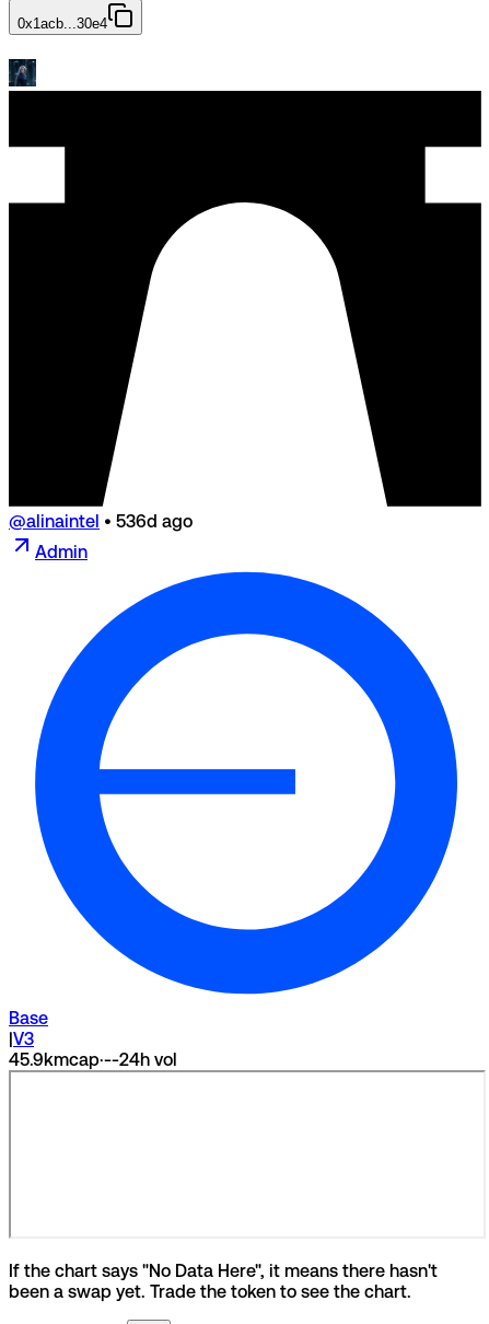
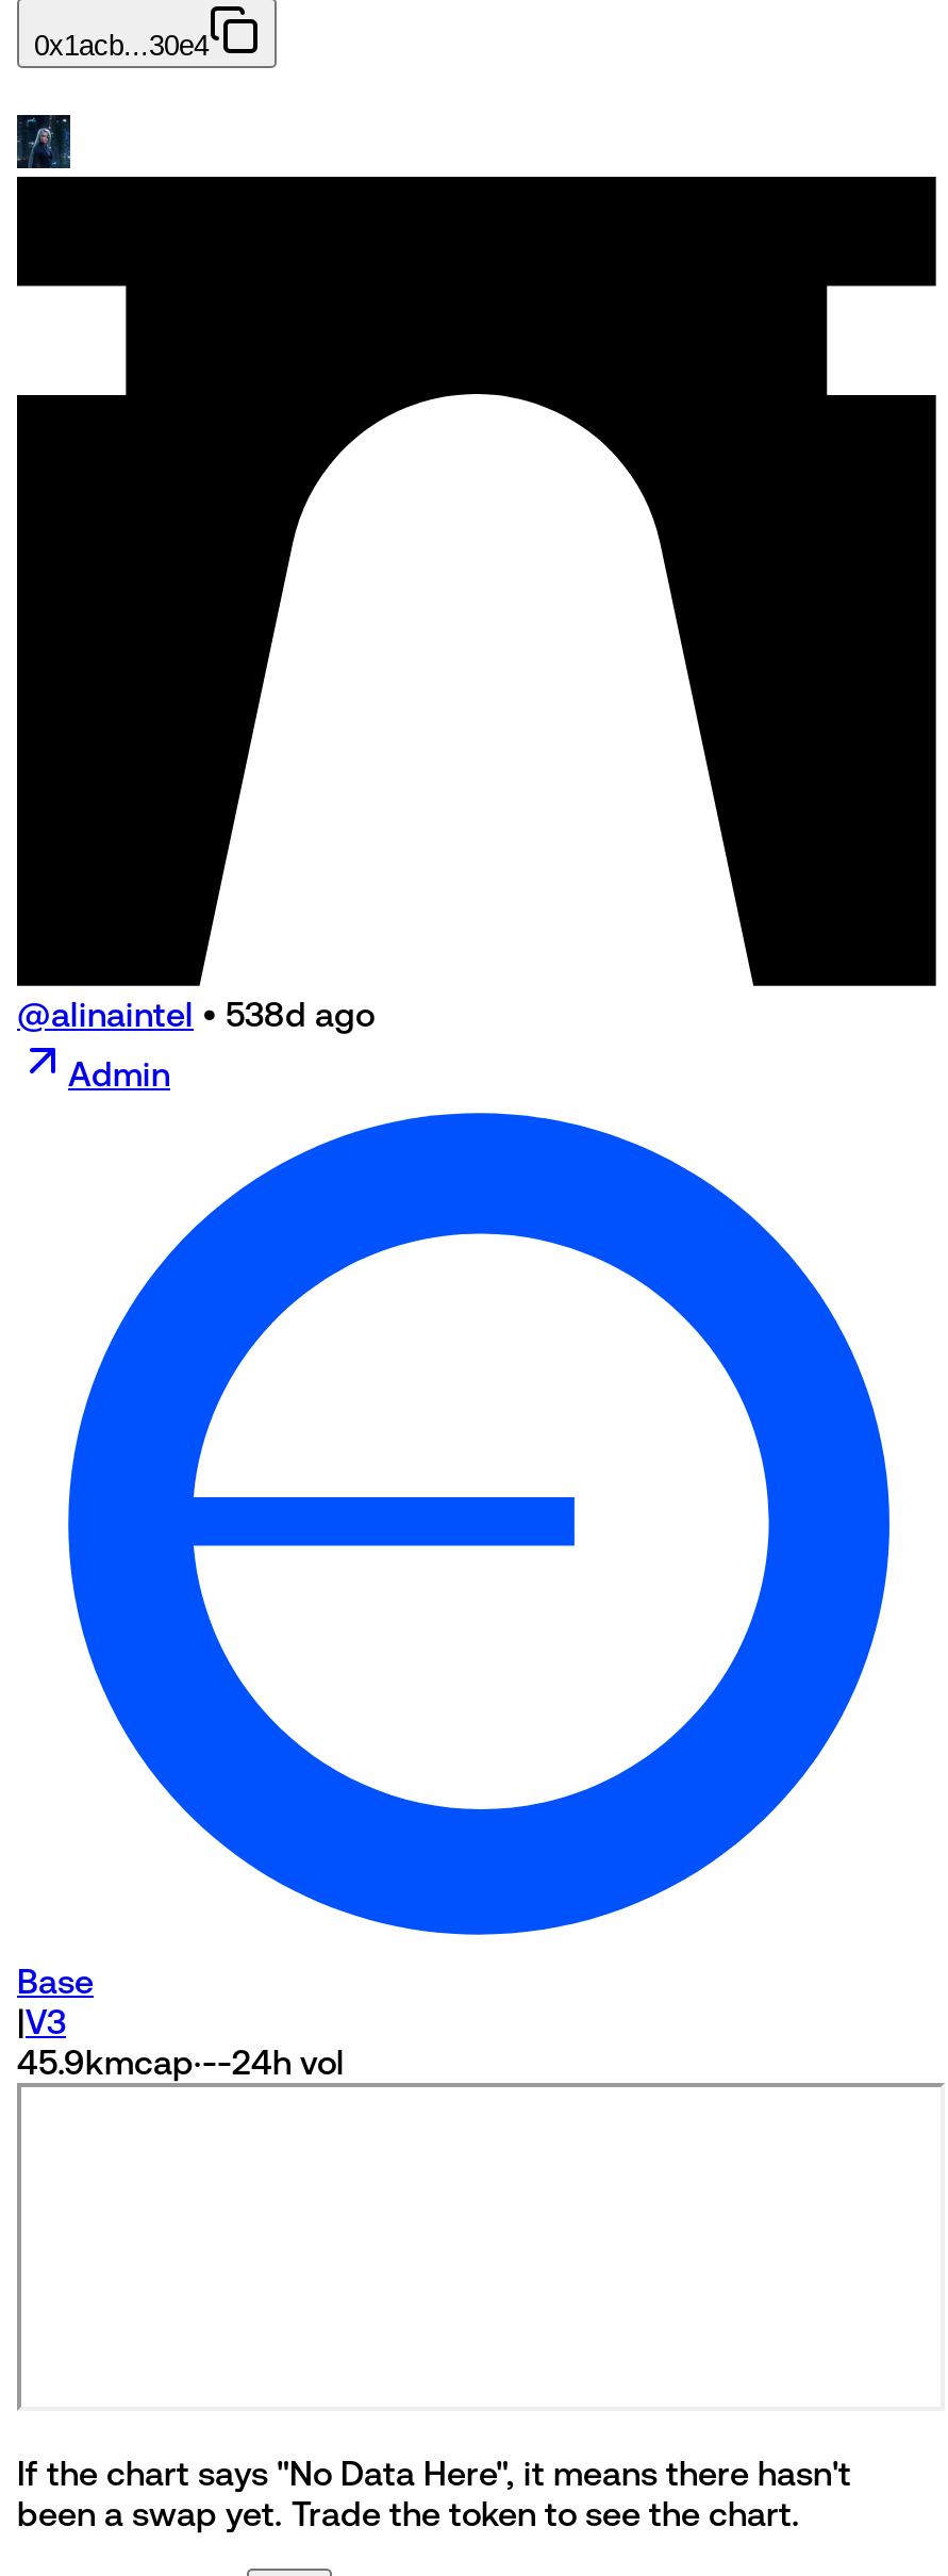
- @alinaintel • 536d ago
+ @alinaintel • 538d ago
